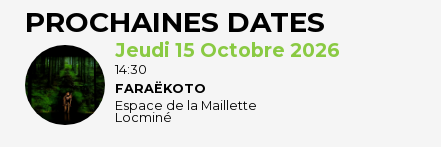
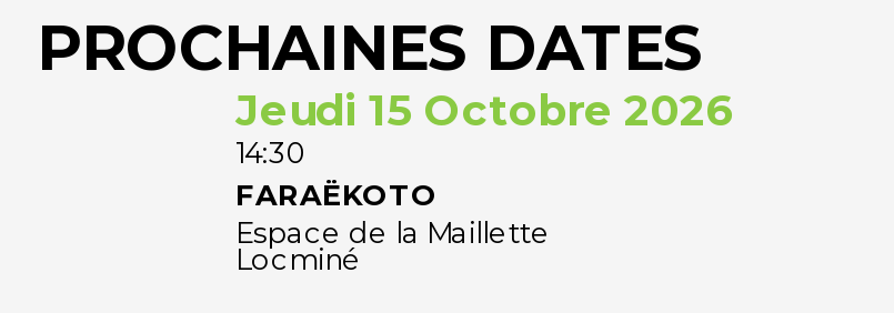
- [image]
